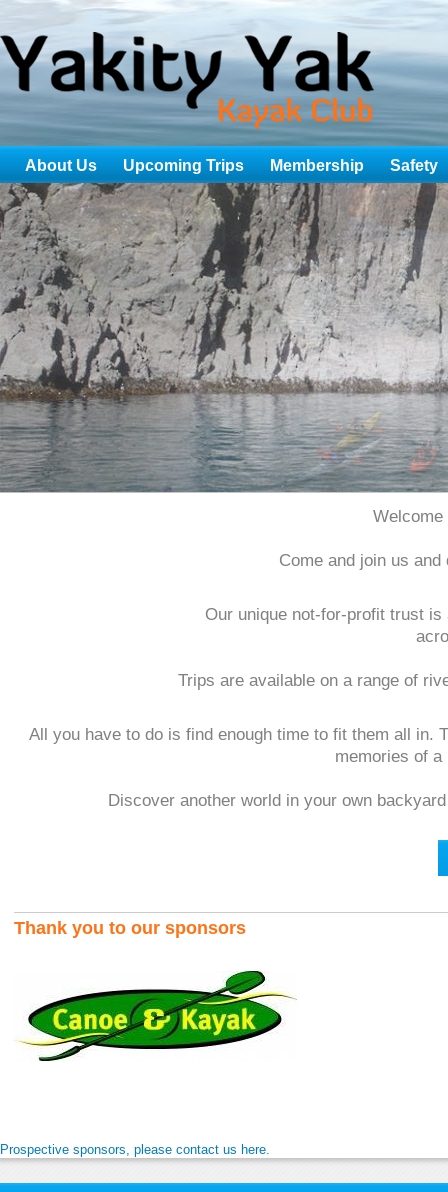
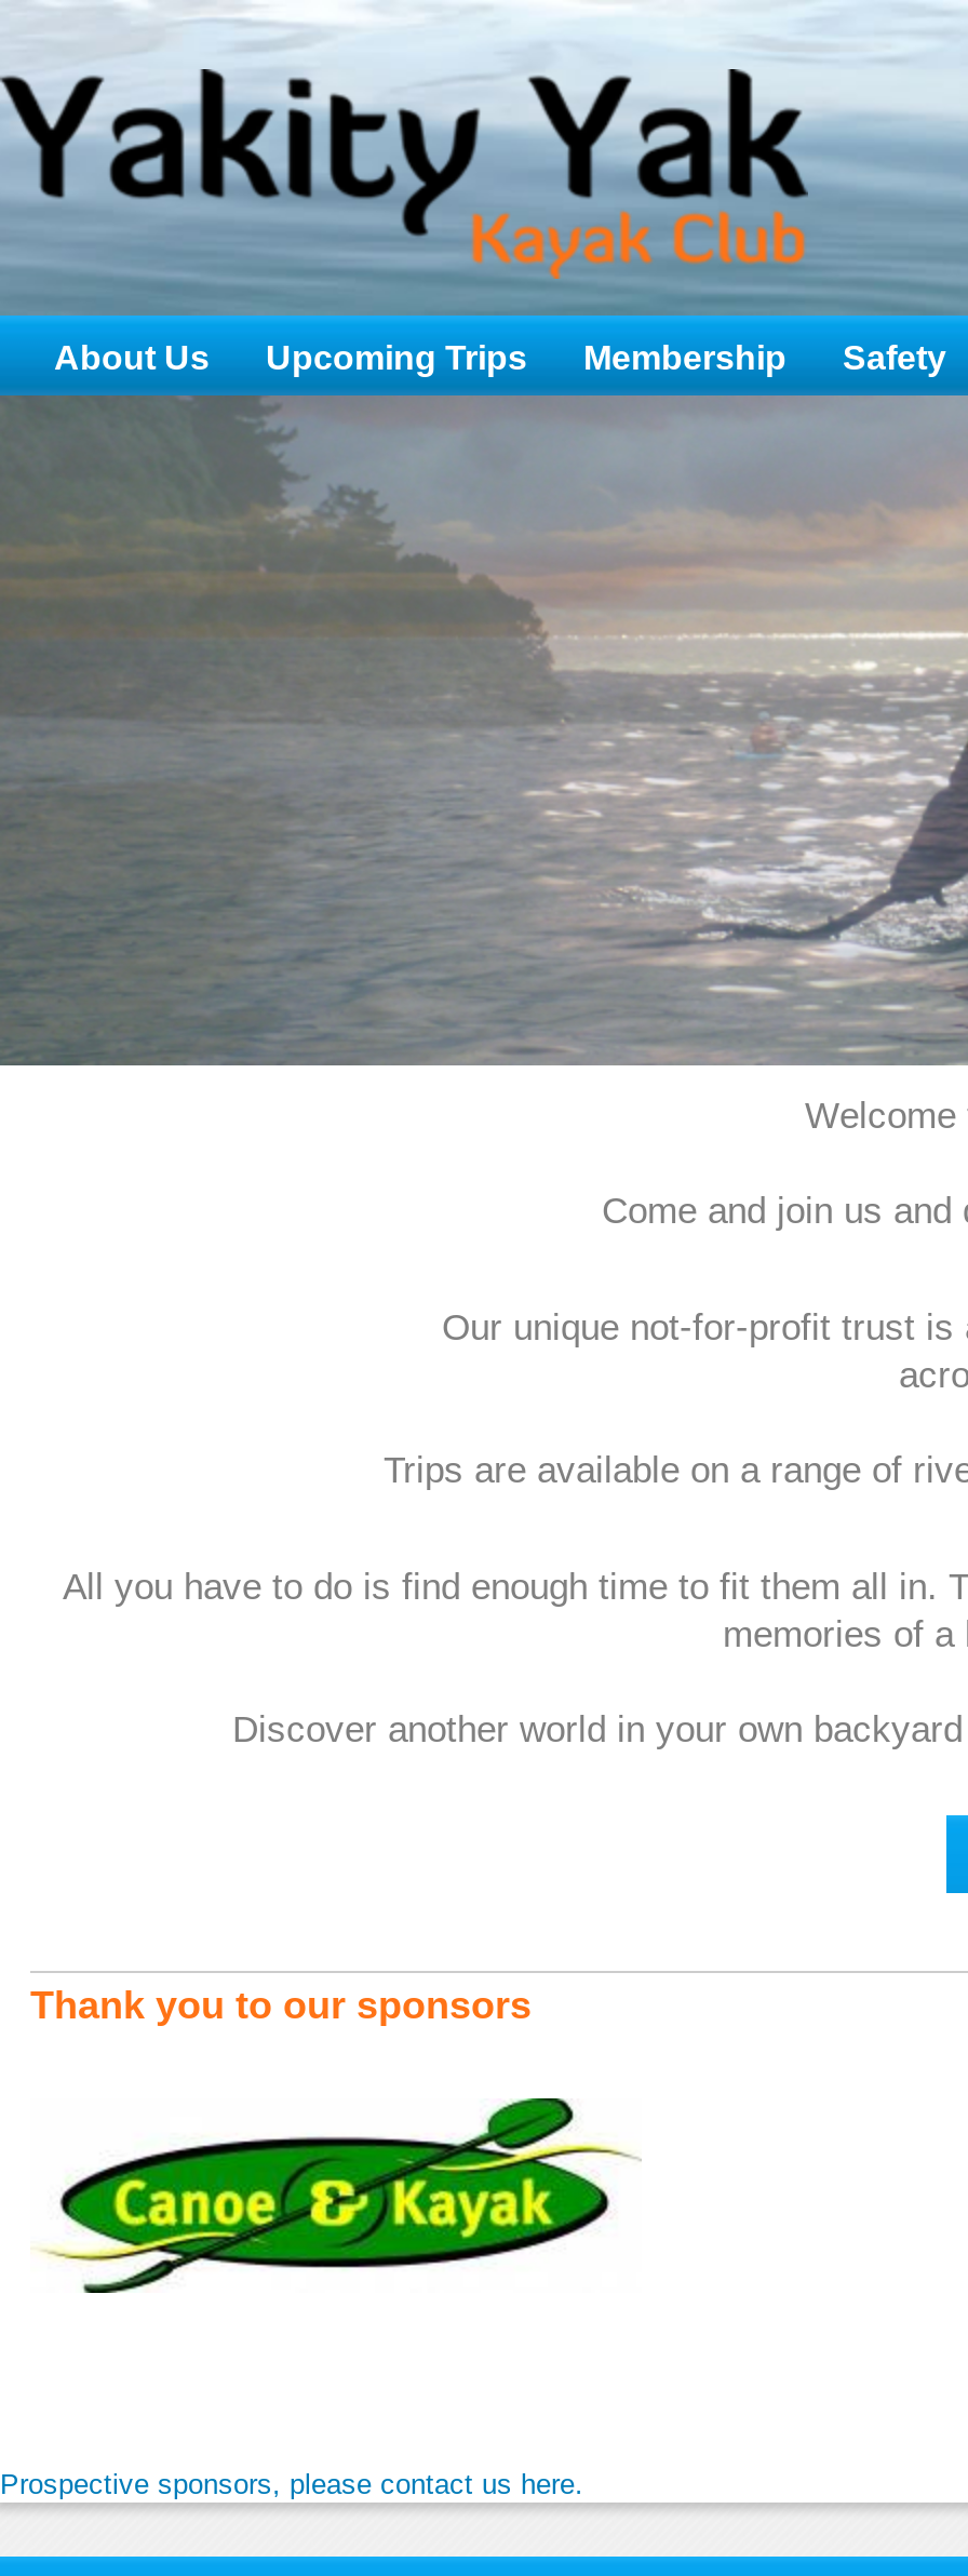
- [image]
+ [image]
